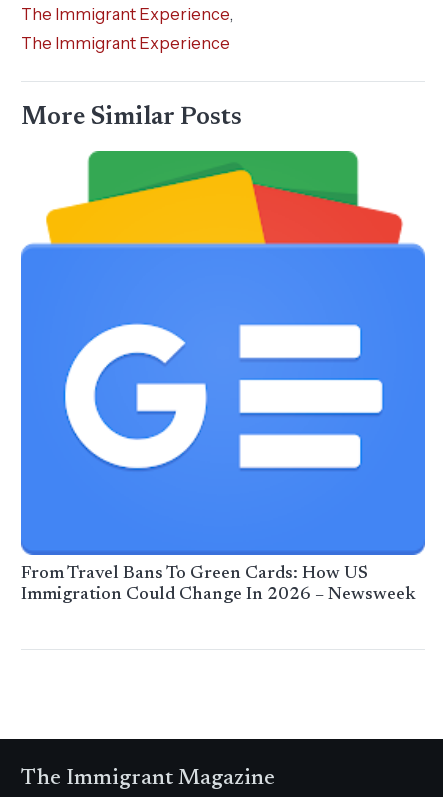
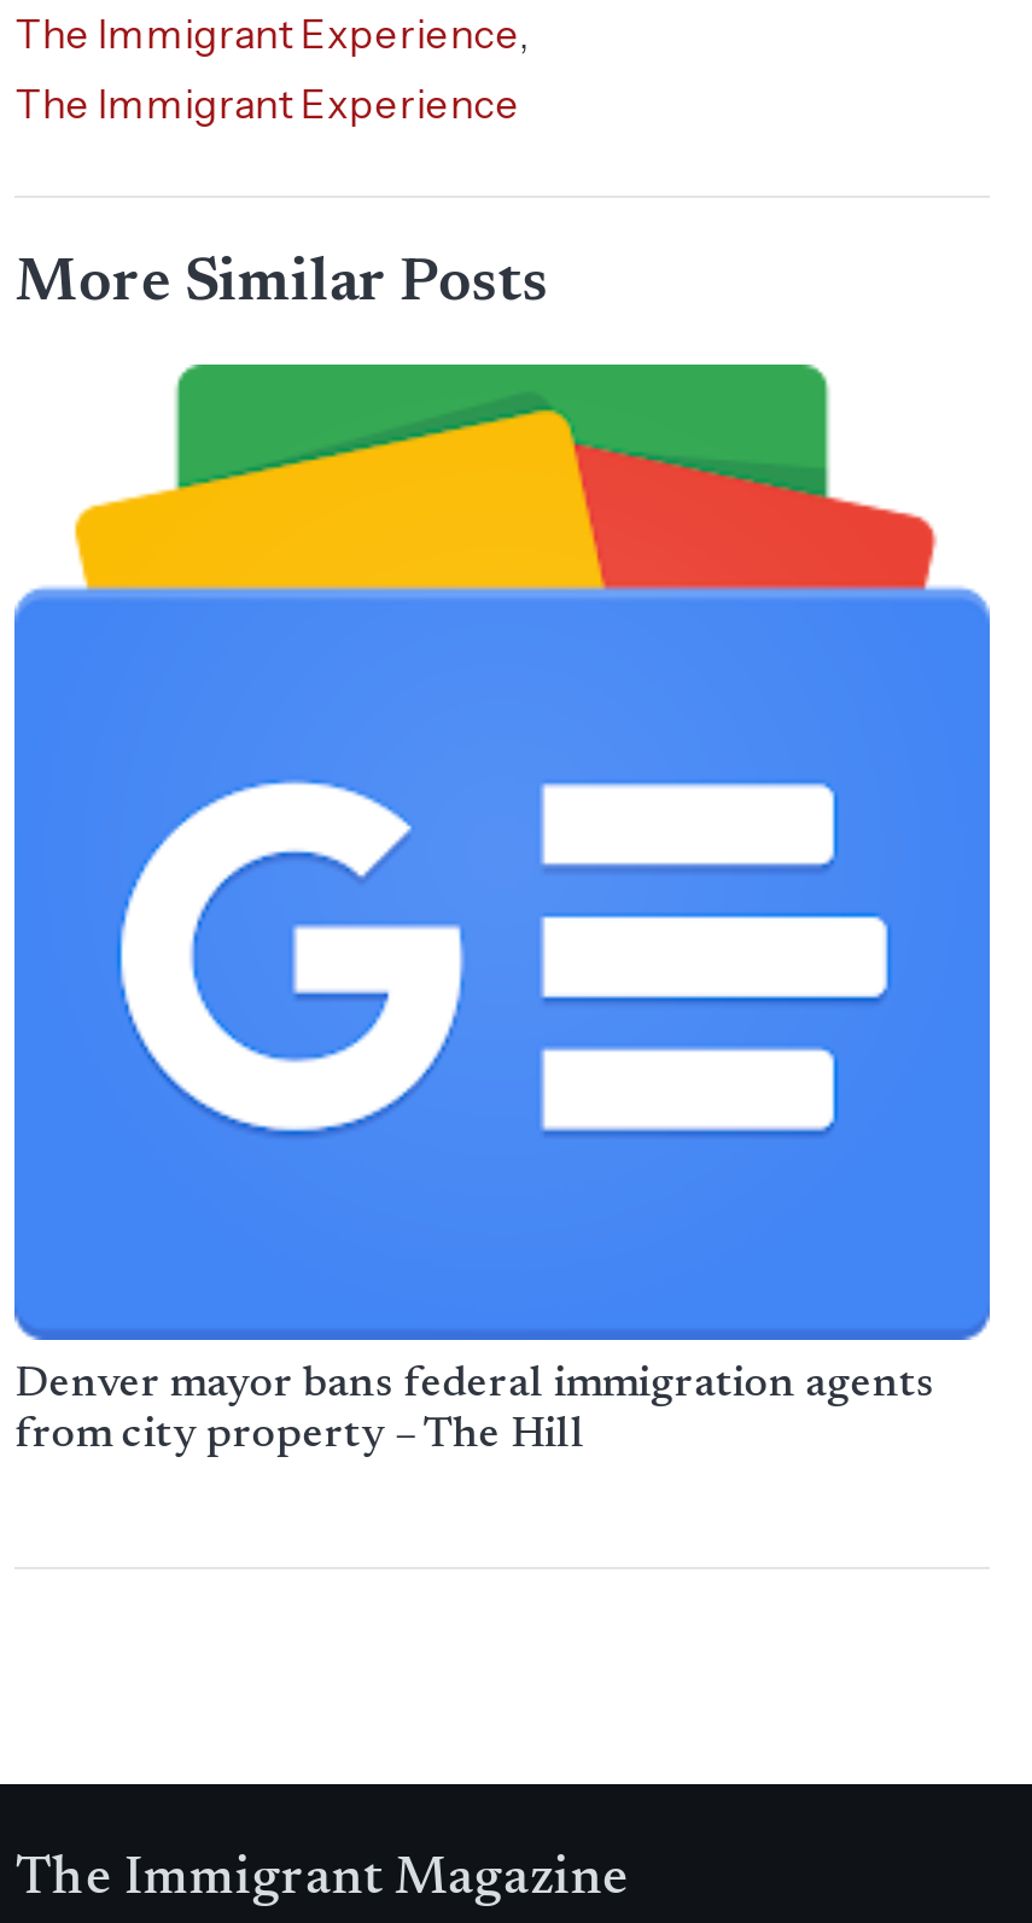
- From Travel Bans To Green Cards: How US
- Immigration Could Change In 2026 – Newsweek
+ Denver mayor bans federal immigration agents
+ from city property – The Hill
